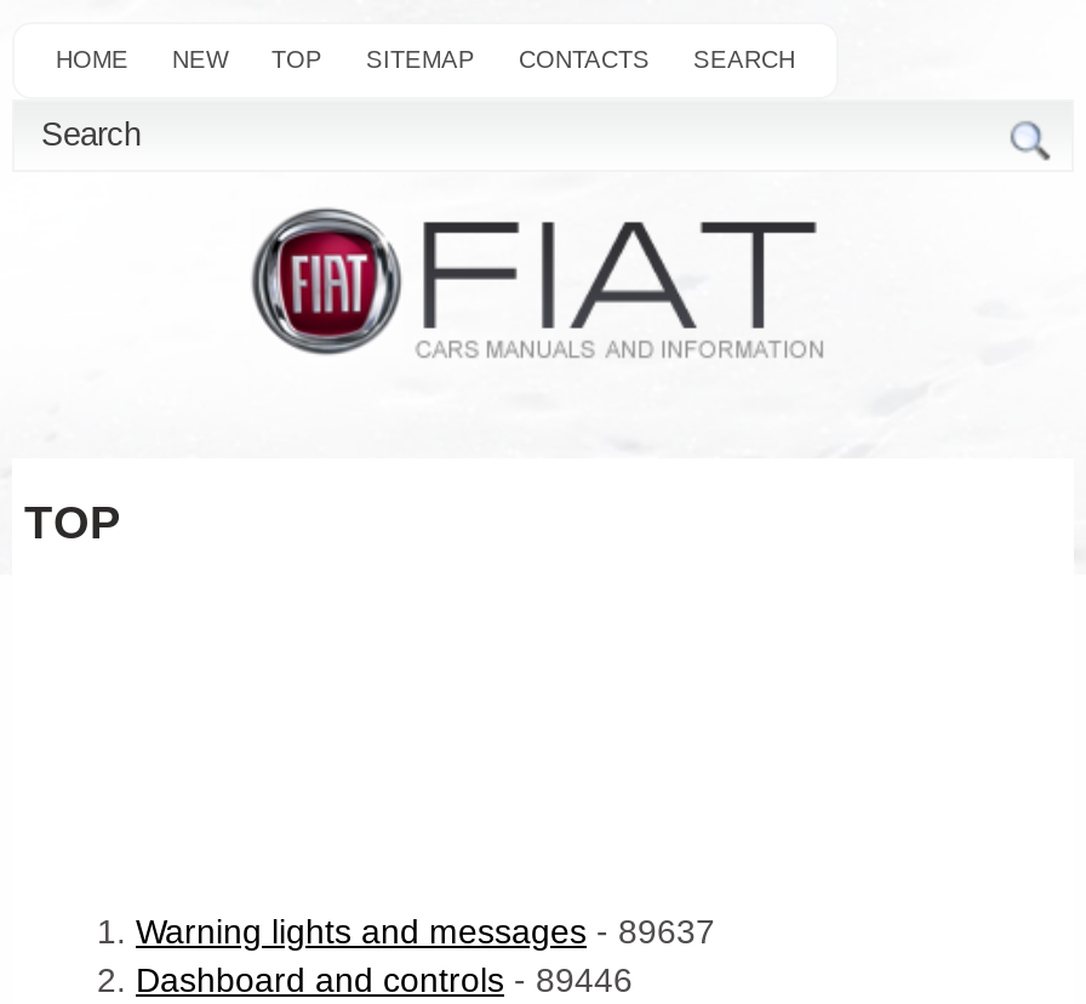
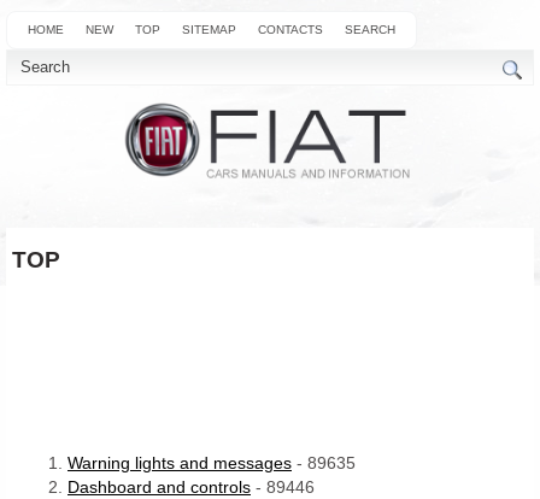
- Warning lights and messages - 89637
+ Warning lights and messages - 89635
